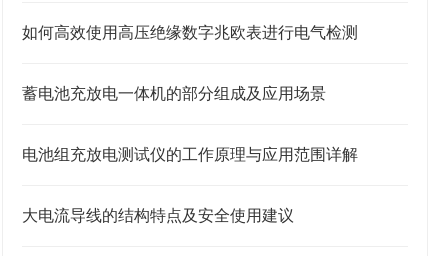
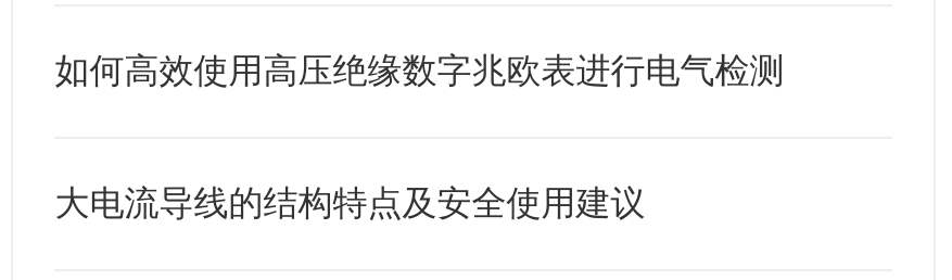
- 蓄电池充放电一体机的部分组成及应用场景

- 电池组充放电测试仪的工作原理与应用范围详解
